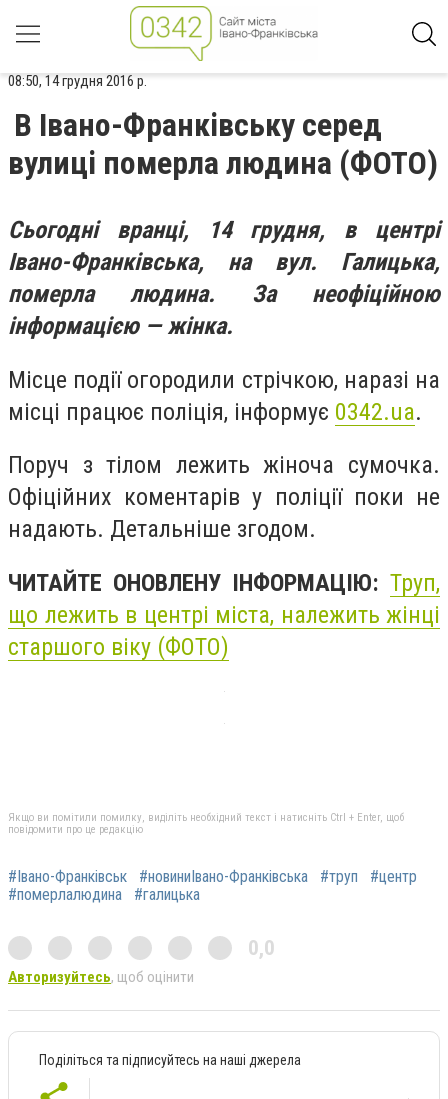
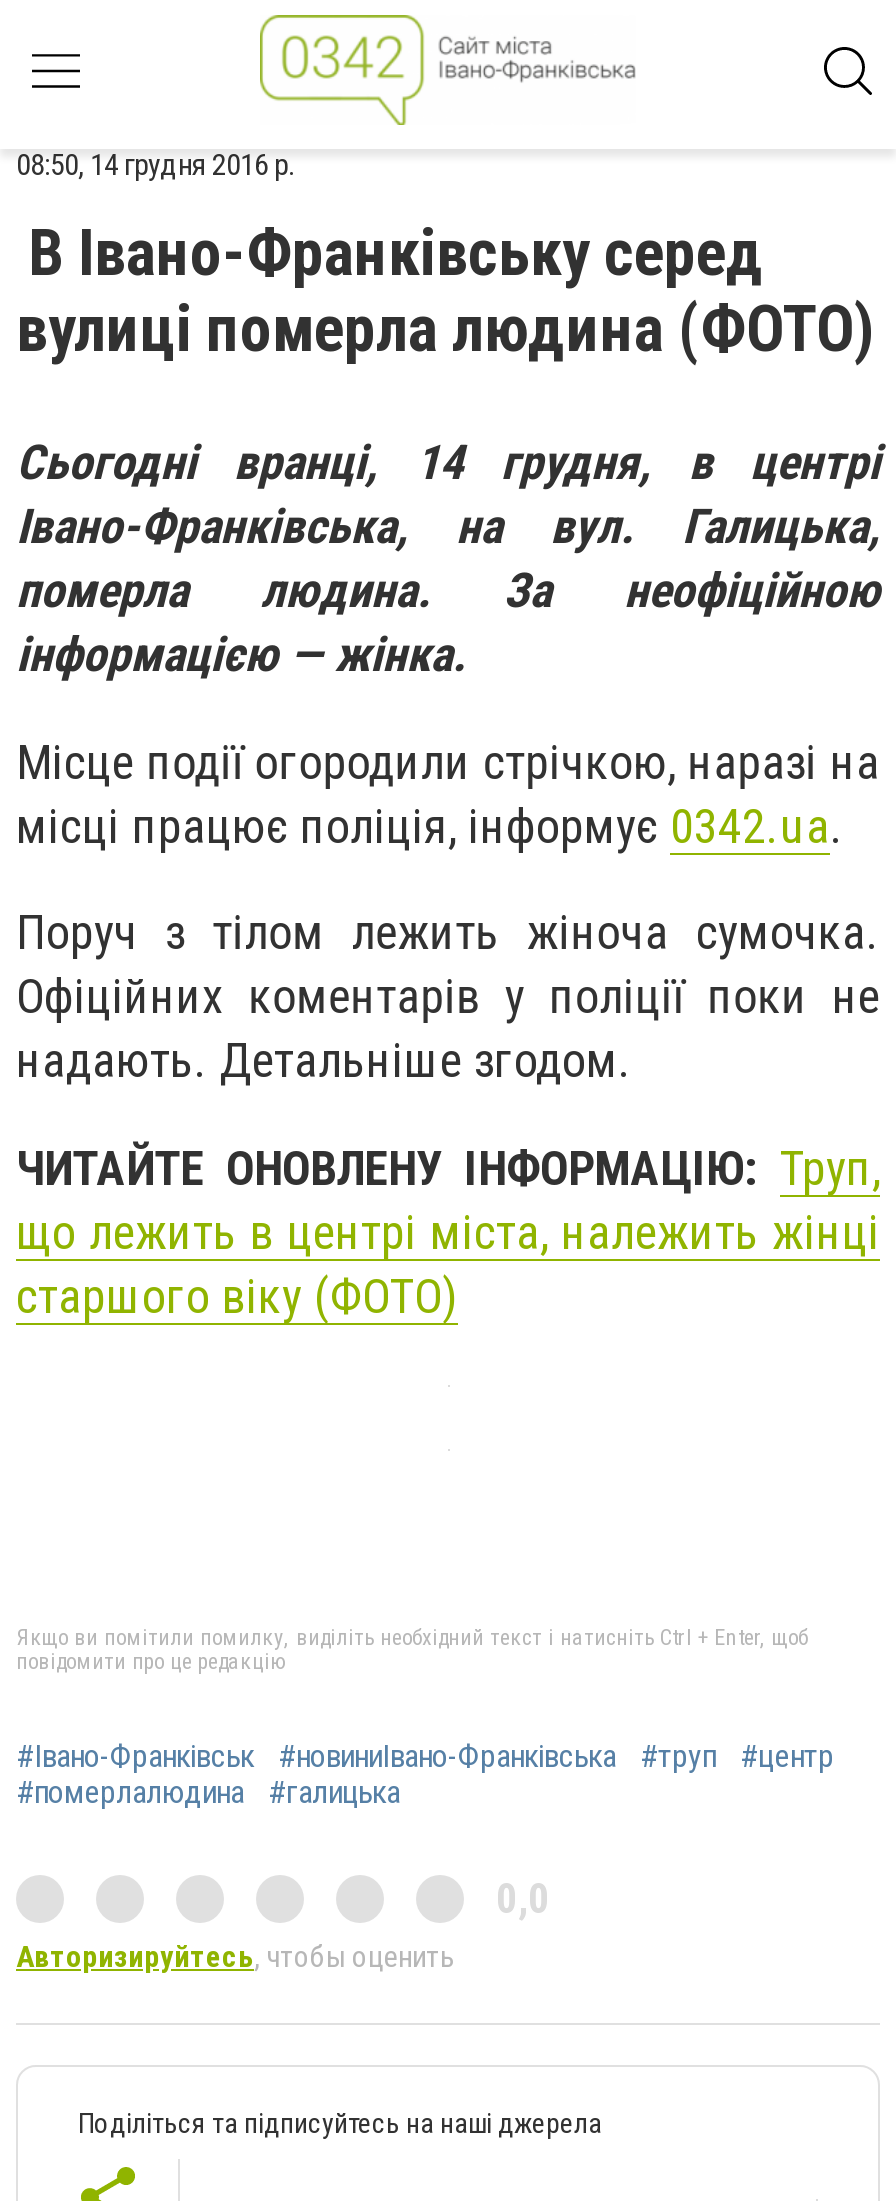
- Авторизуйтесь, щоб оцінити
+ Авторизируйтесь, чтобы оценить
